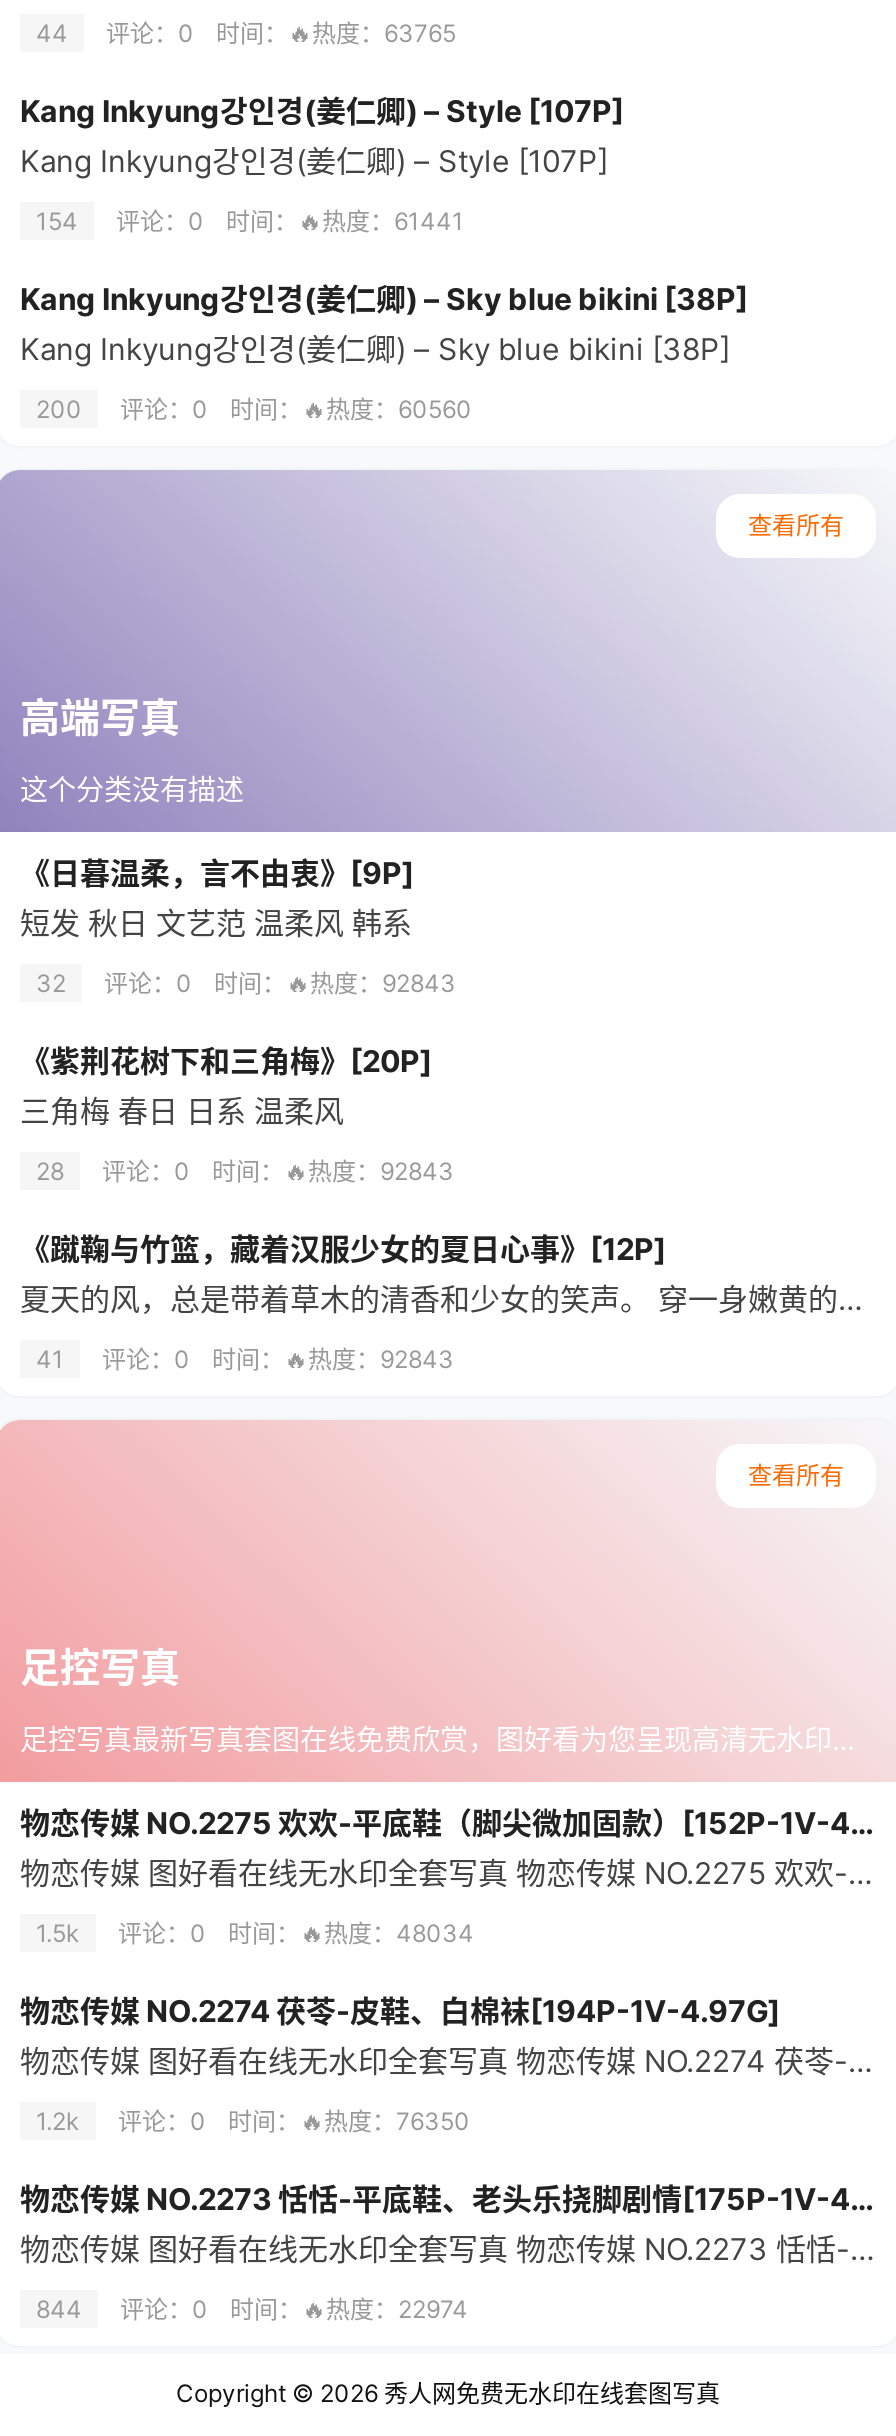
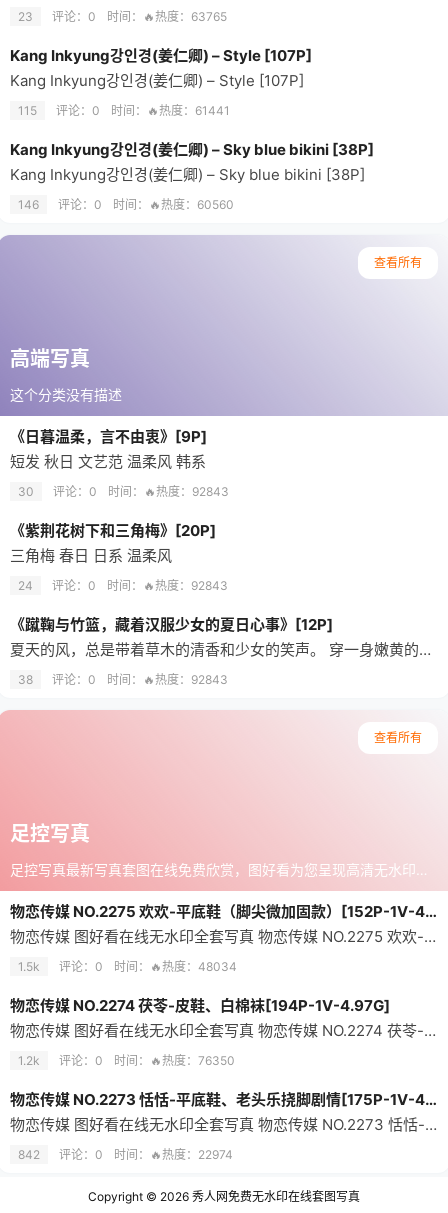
- 44
+ 23

- 154
+ 115

- 200
+ 146

- 32
+ 30

- 28
+ 24

- 41
+ 38

- 844
+ 842
